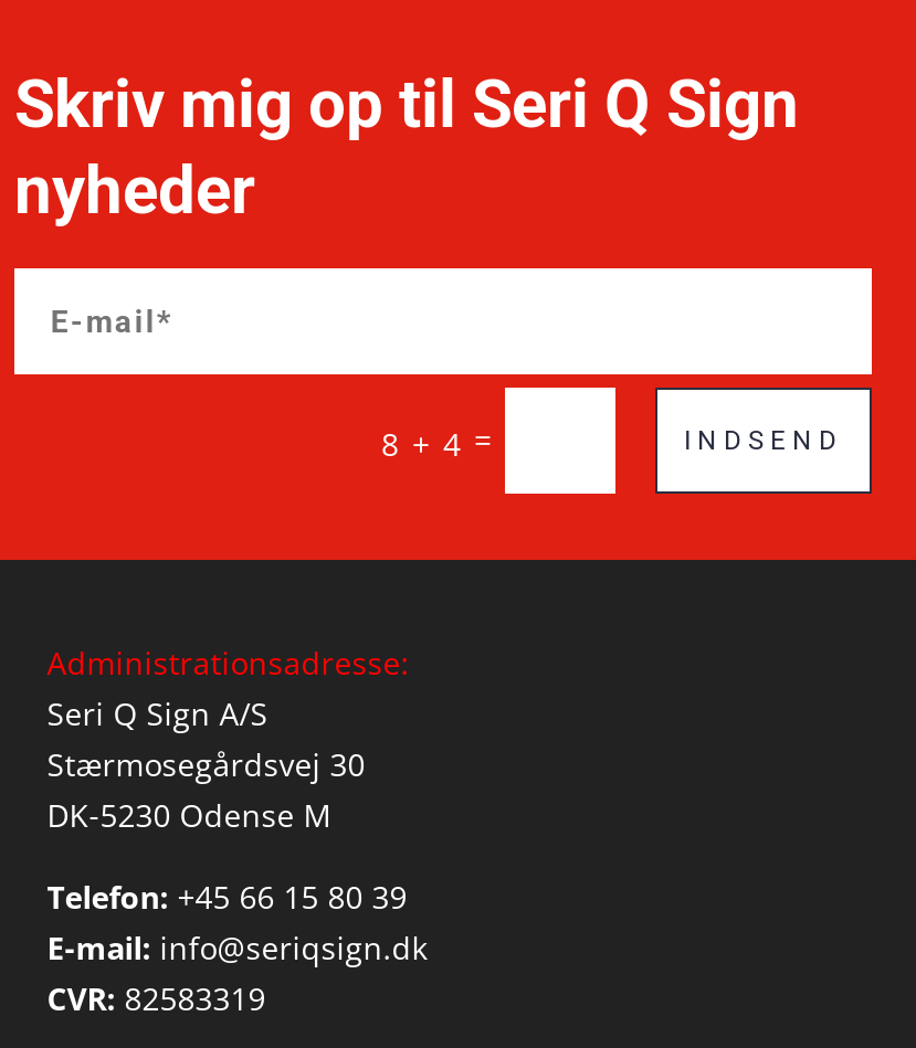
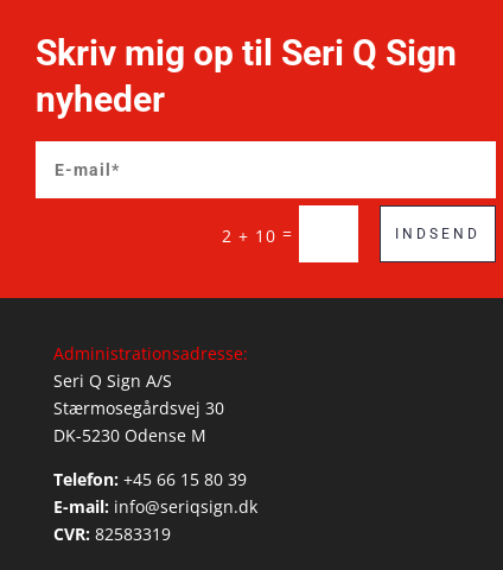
- 8 + 4 =
+ 2 + 10 =
